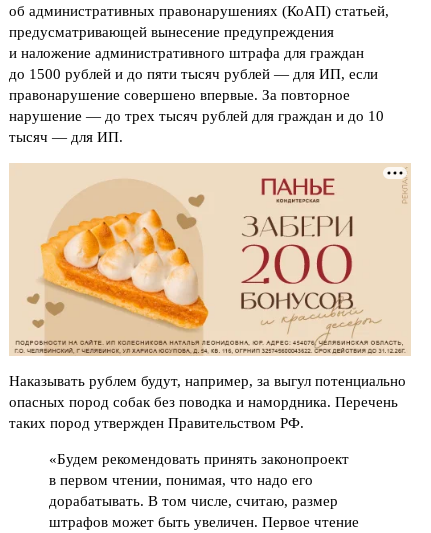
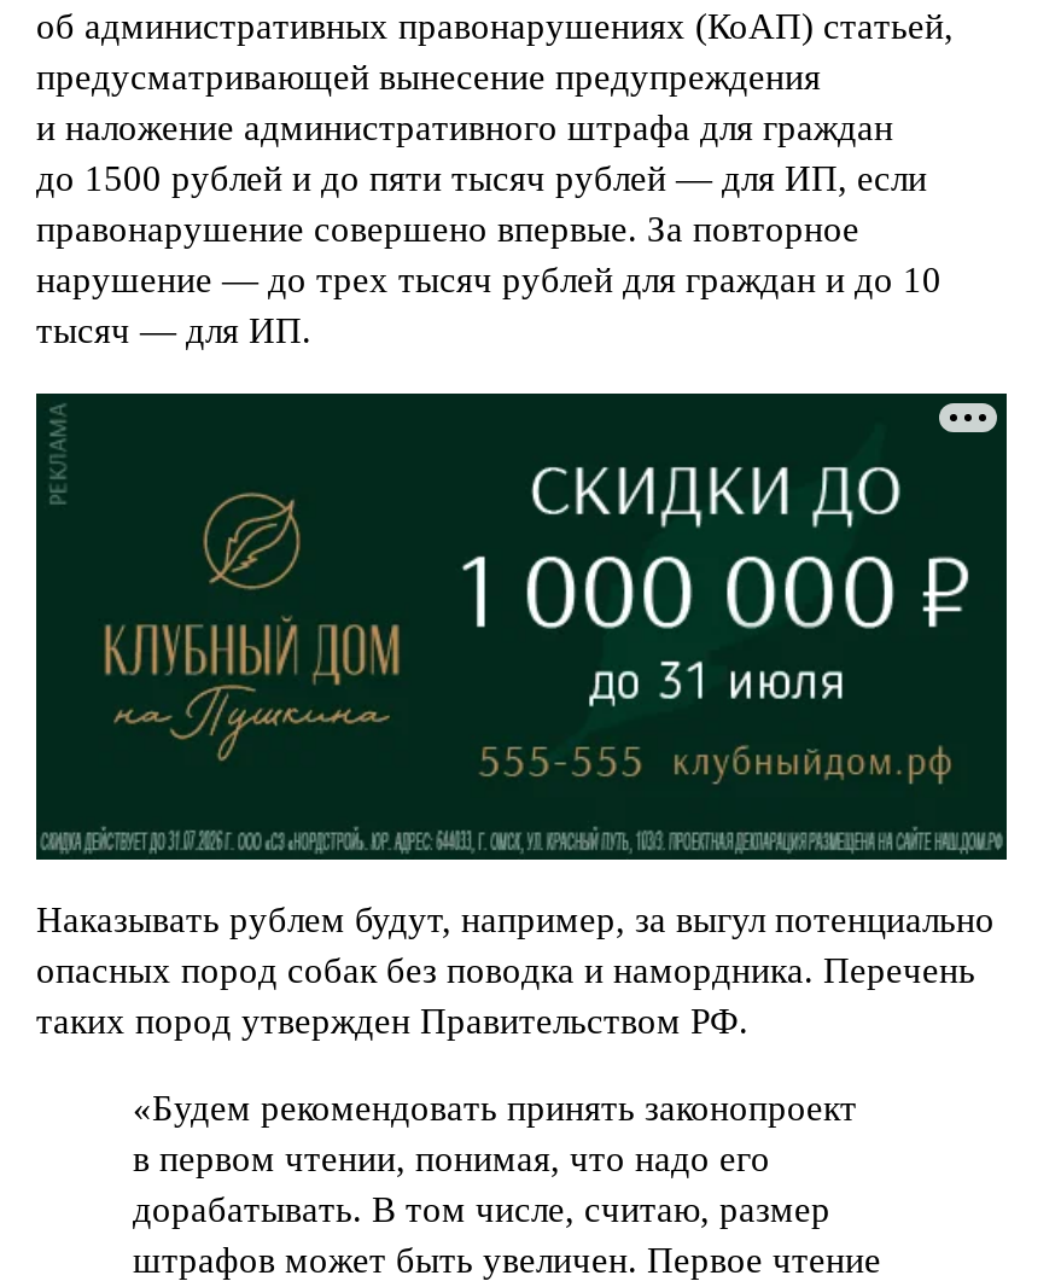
- [image]
+ [image]
